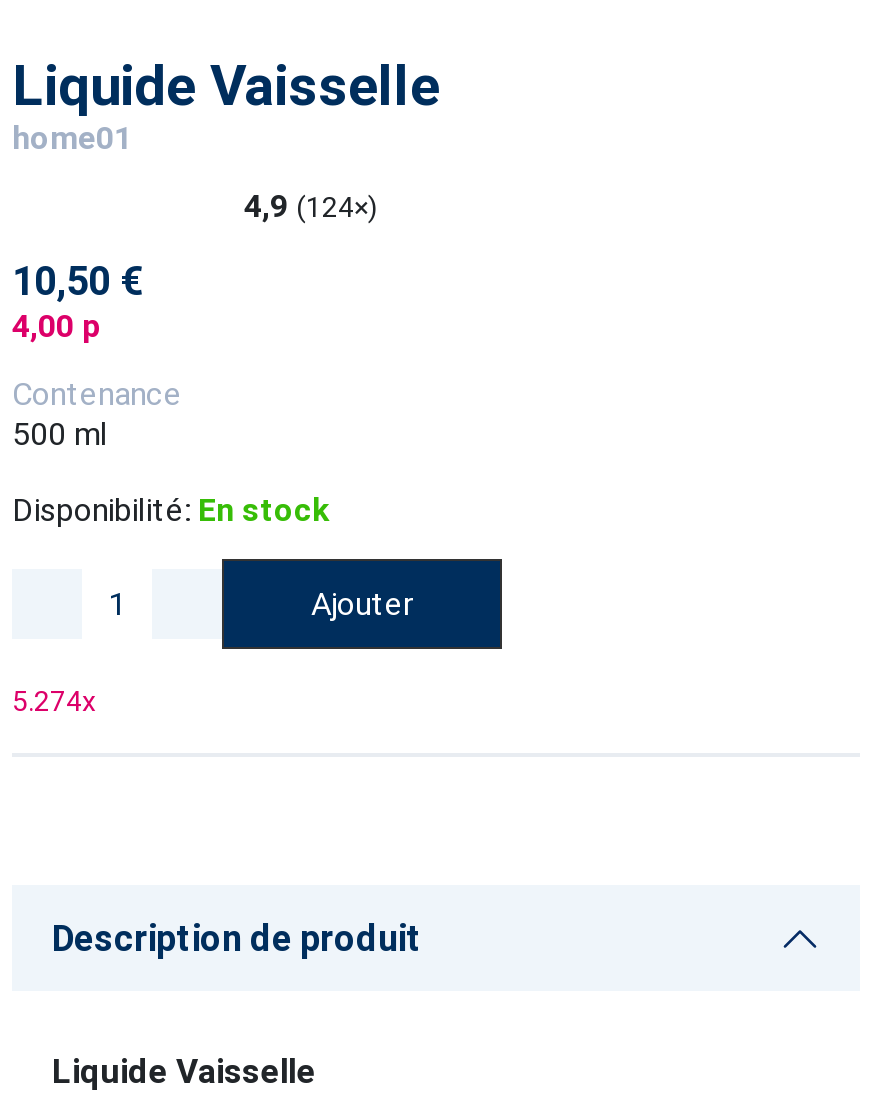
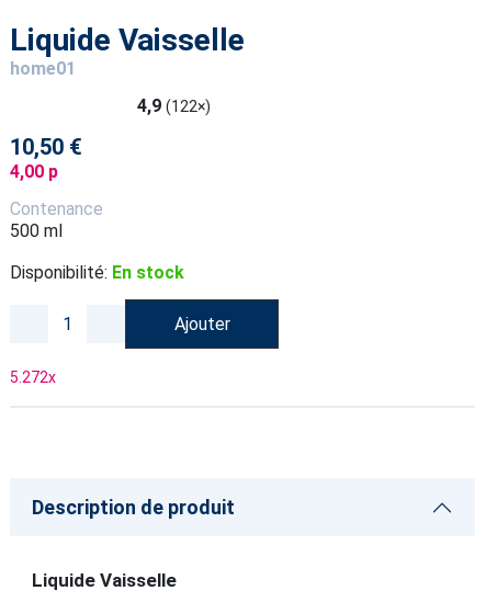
- 4,9 (124×)
+ 4,9 (122×)

- 5.274x
+ 5.272x
